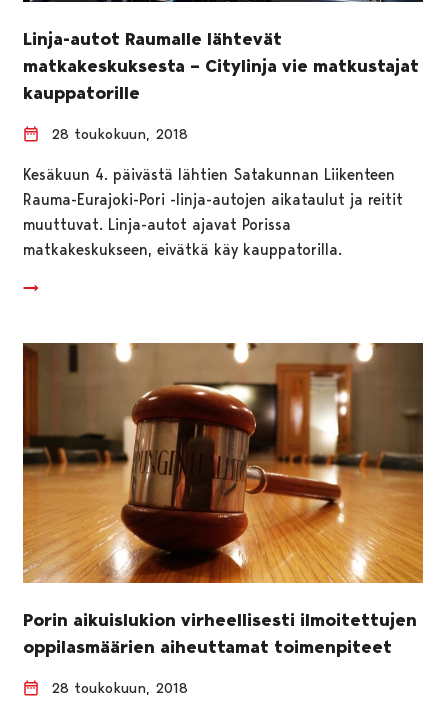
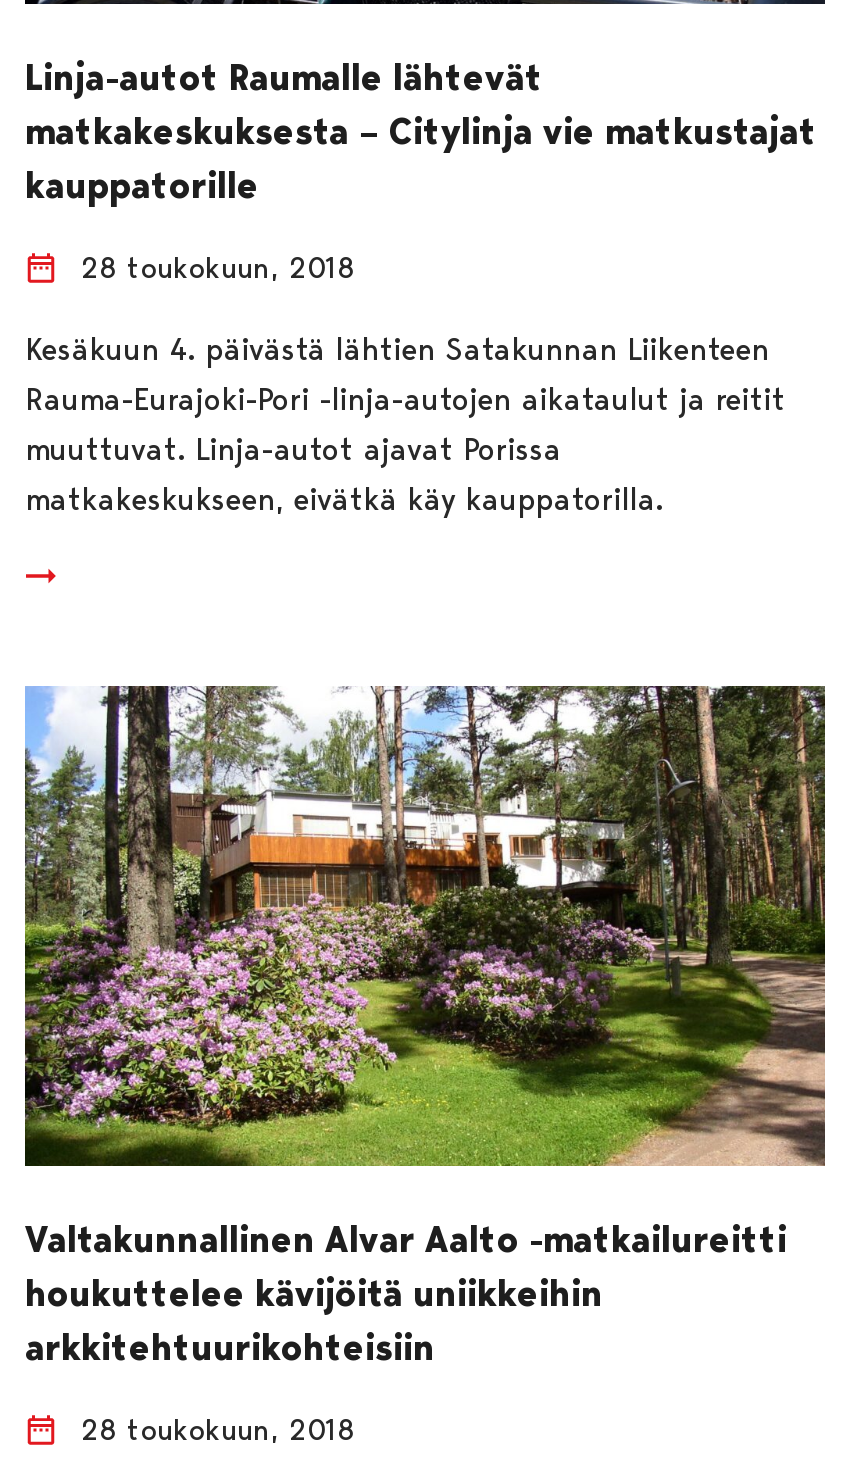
- [image]
- Porin aikuislukion virheellisesti ilmoitettujen
- oppilasmäärien aiheuttamat toimenpiteet
+ [image]
+ Valtakunnallinen Alvar Aalto -matkailureitti
+ houkuttelee kävijöitä uniikkeihin
+ arkkitehtuurikohteisiin
